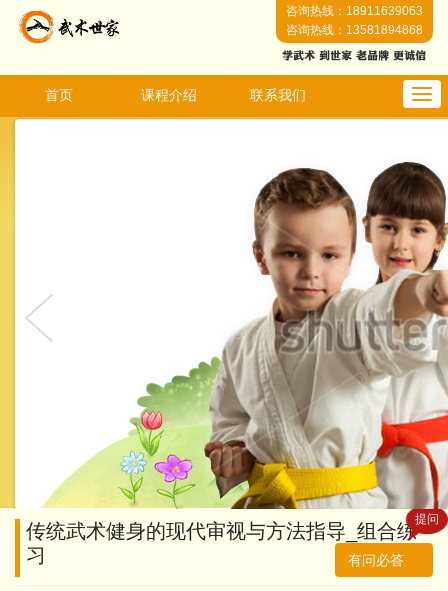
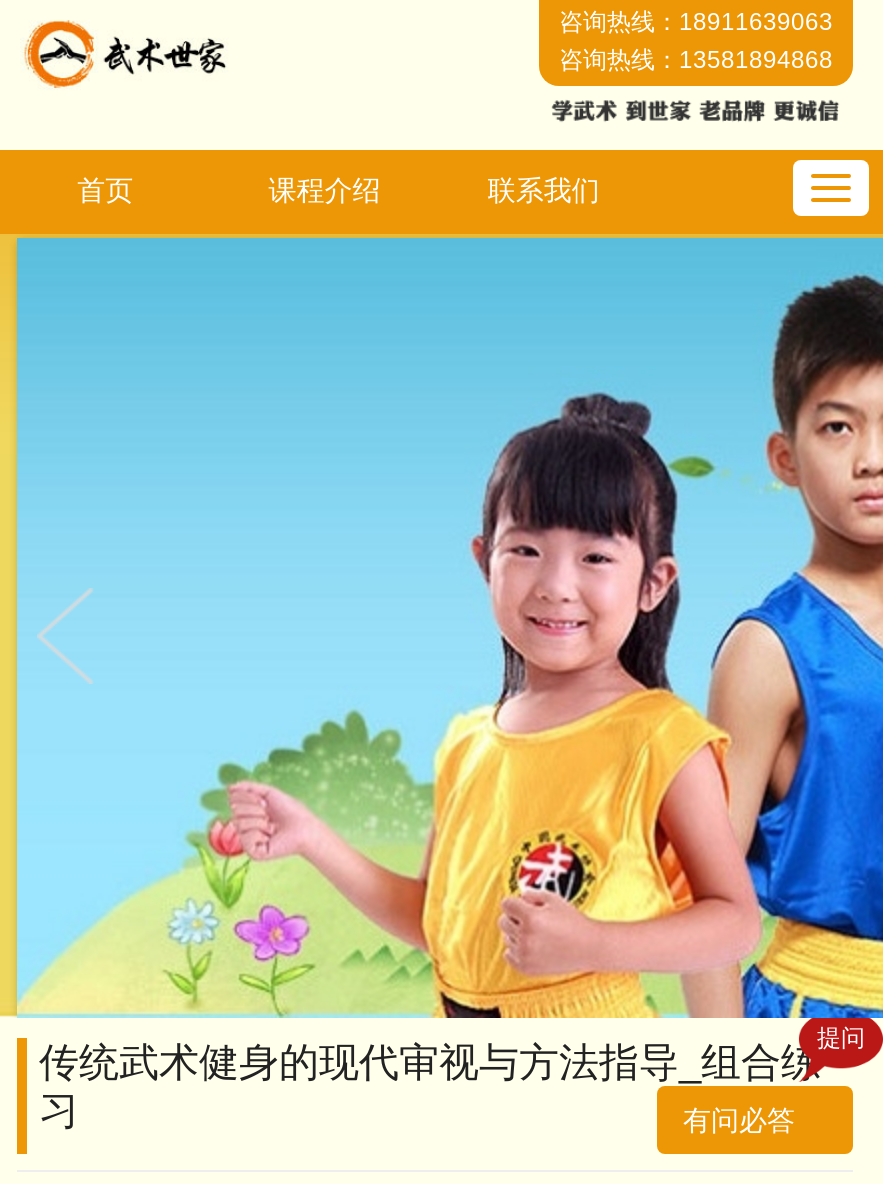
- [image]
+ [image]
